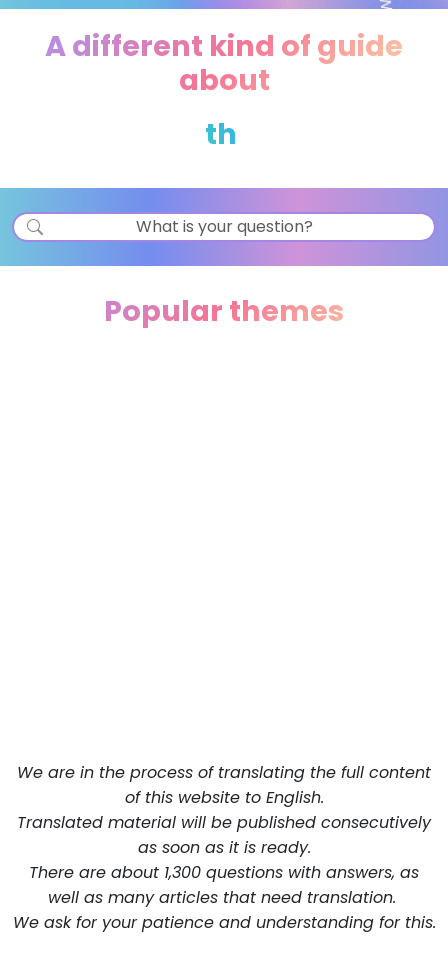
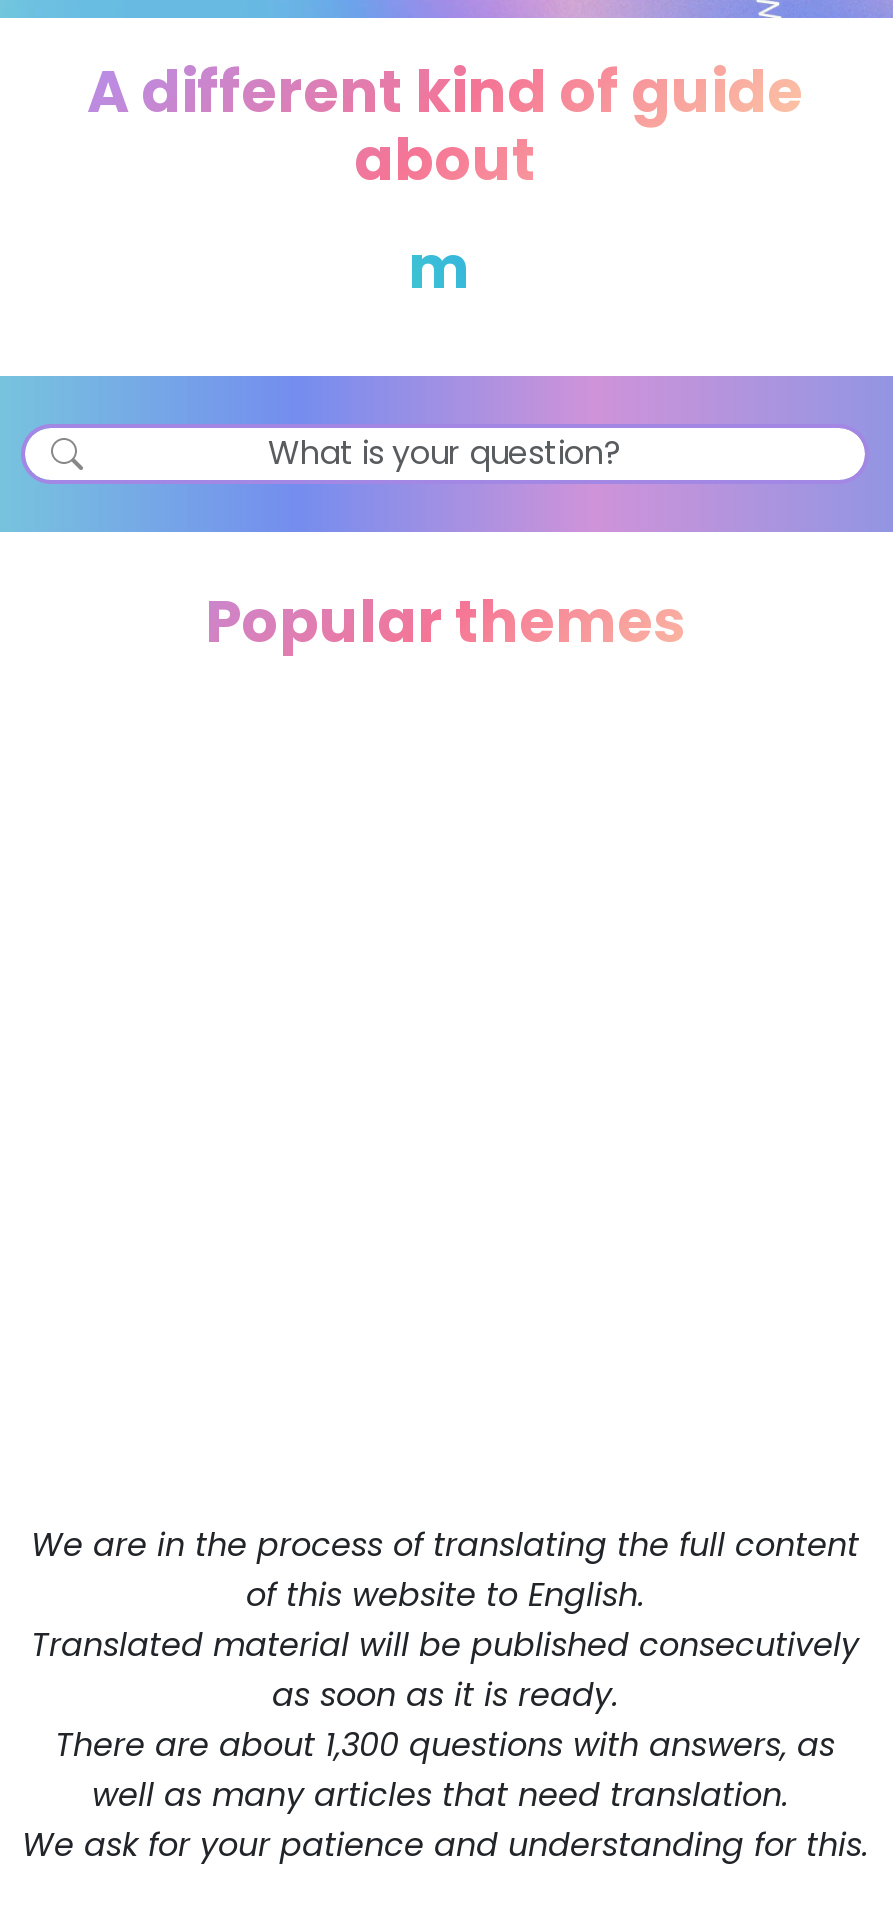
- th
+ m
